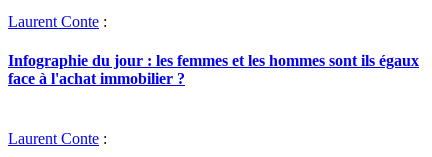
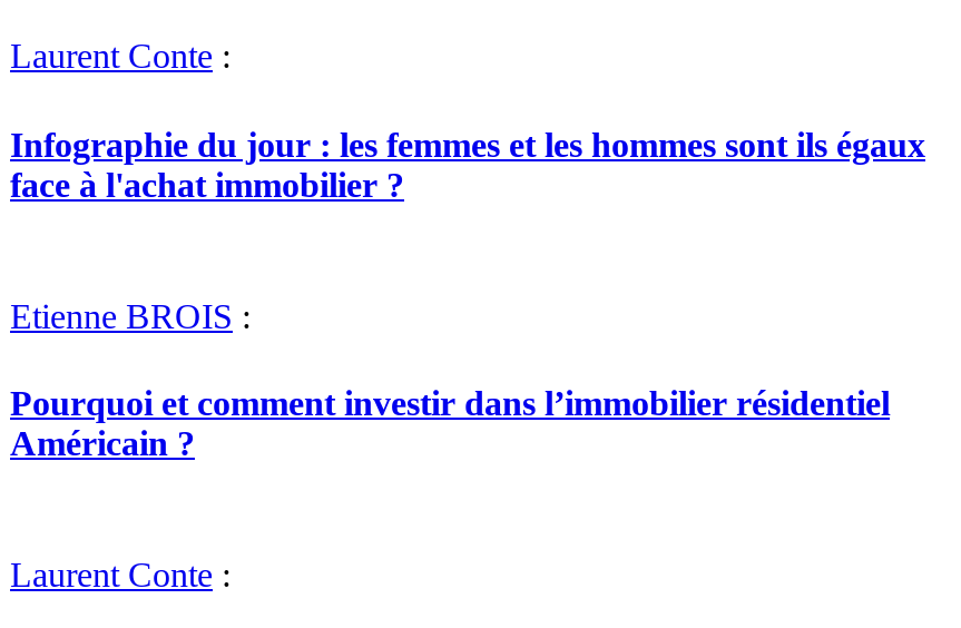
+ Etienne BROIS:
+ Pourquoi et comment investir dans l’immobilier résidentiel
+ Américain ?
